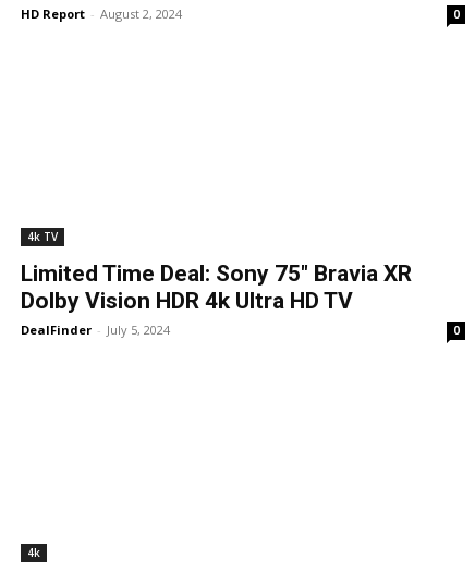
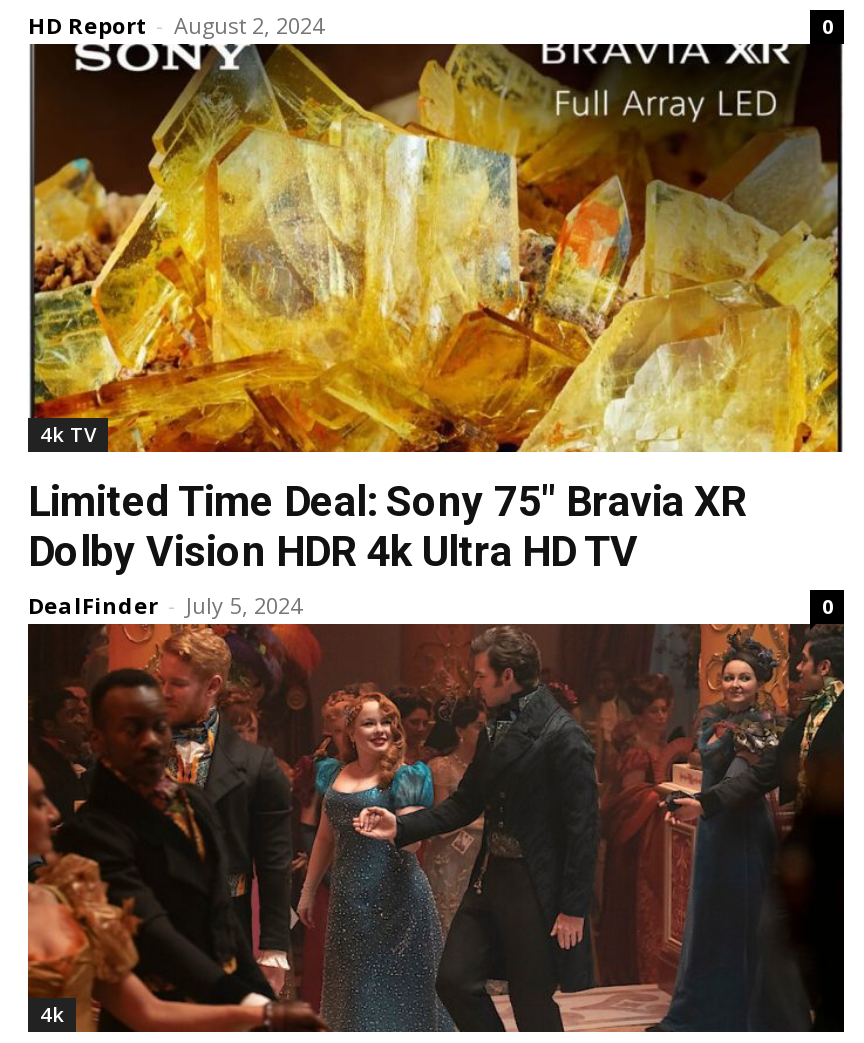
+ [image]

+ [image]
